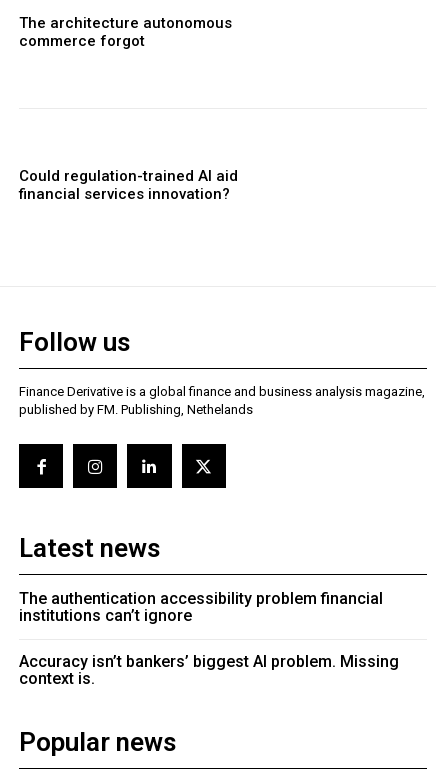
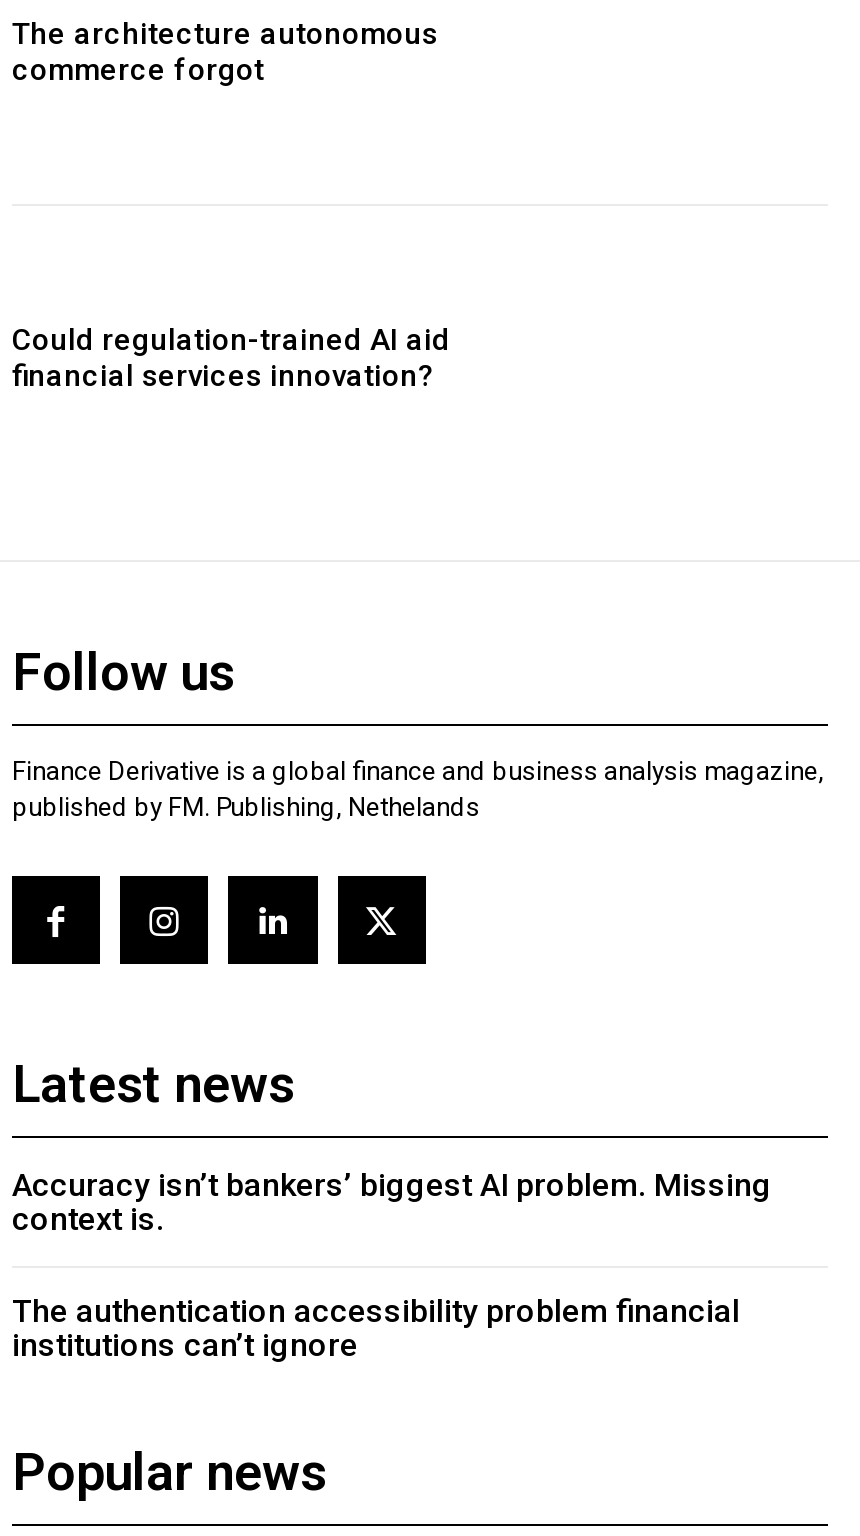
moved down: The authentication accessibility problem financial | institutions can’t ignore

moved up: Accuracy isn’t bankers’ biggest AI problem. Missing | context is.
